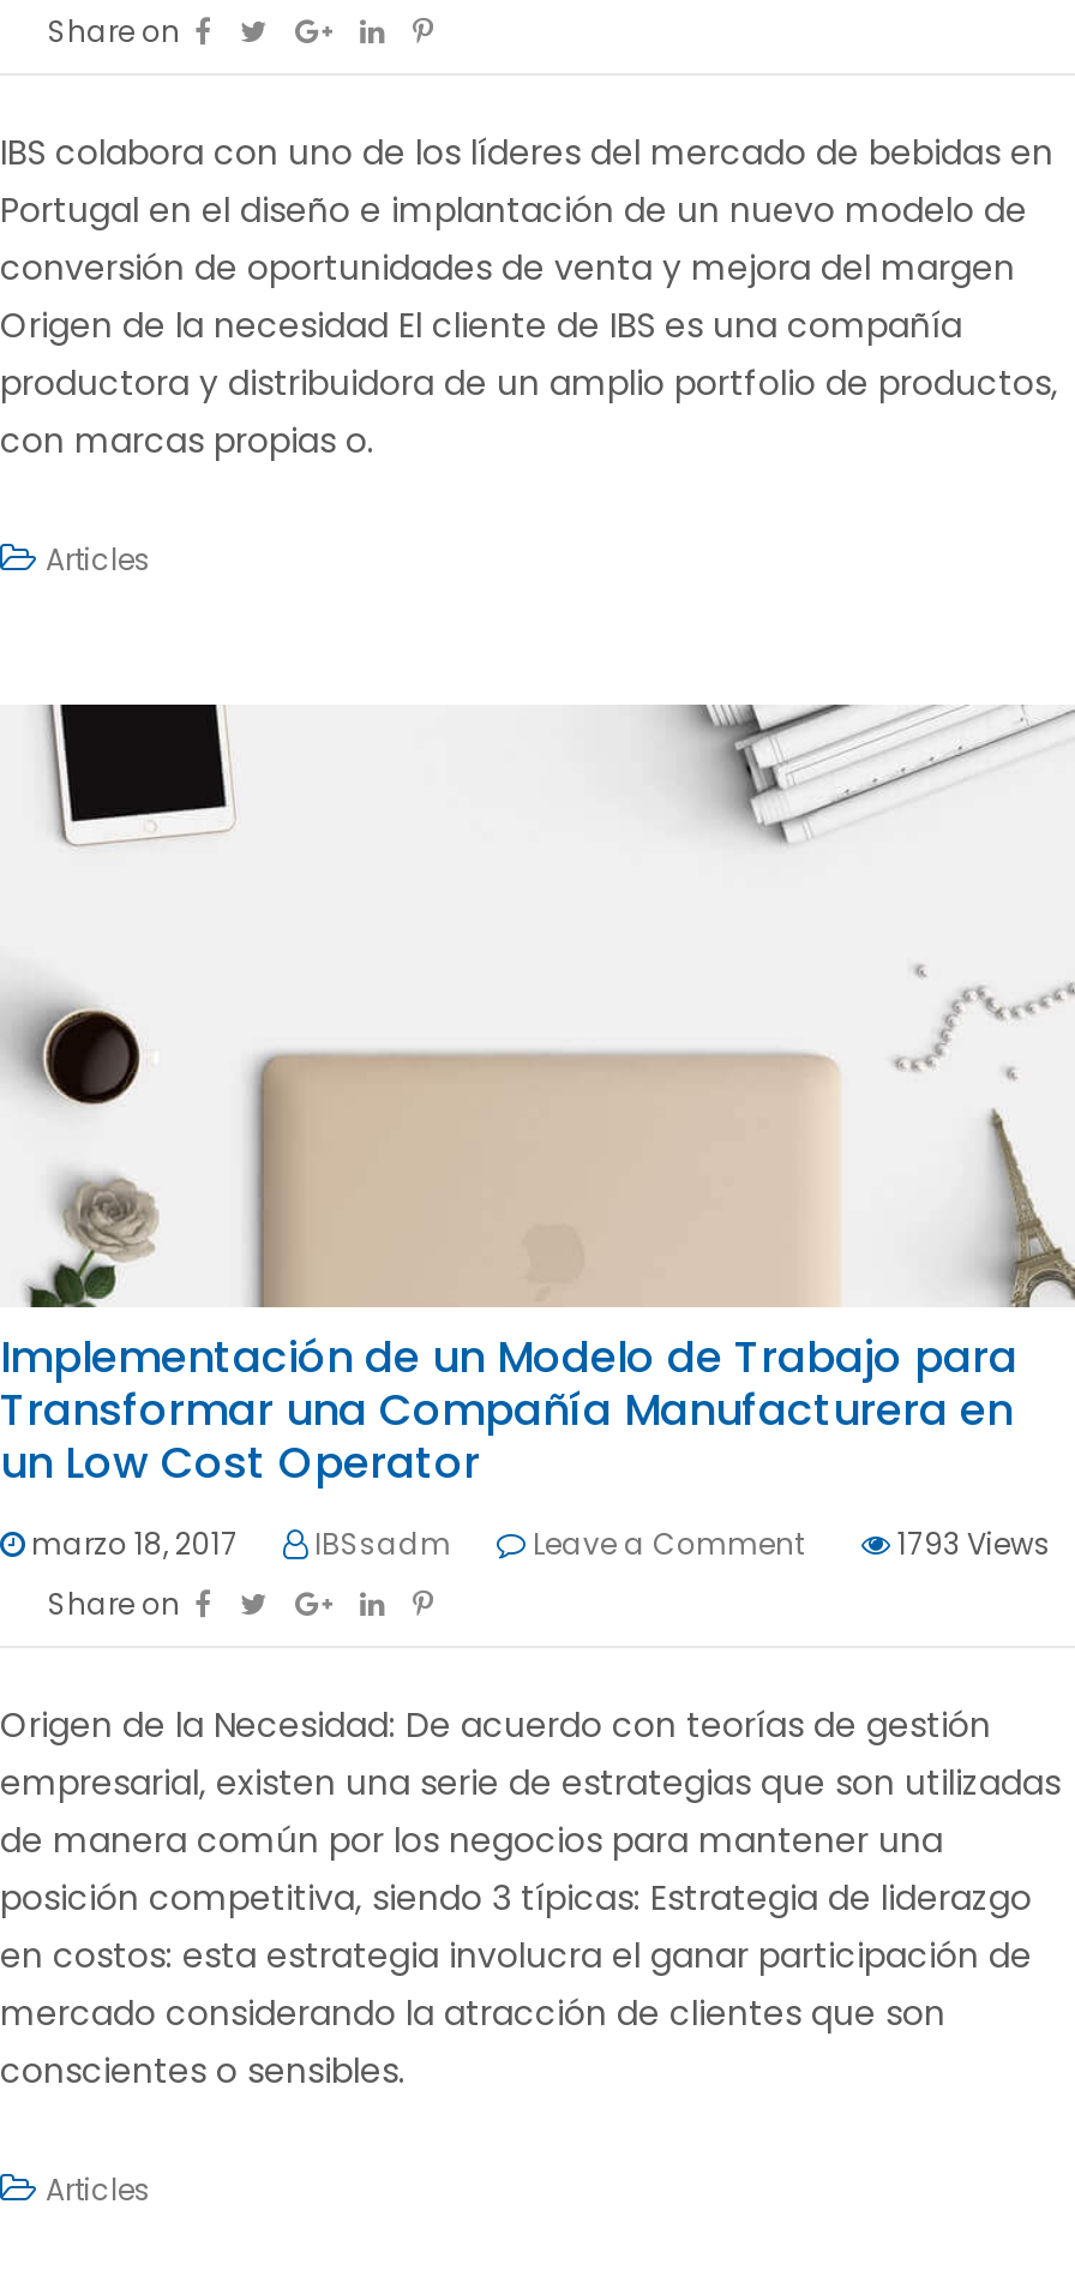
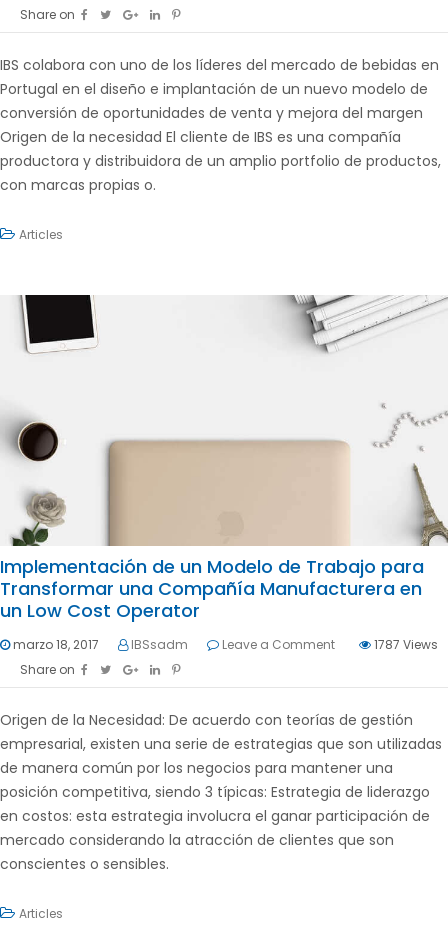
- 1793 Views
+ 1787 Views
